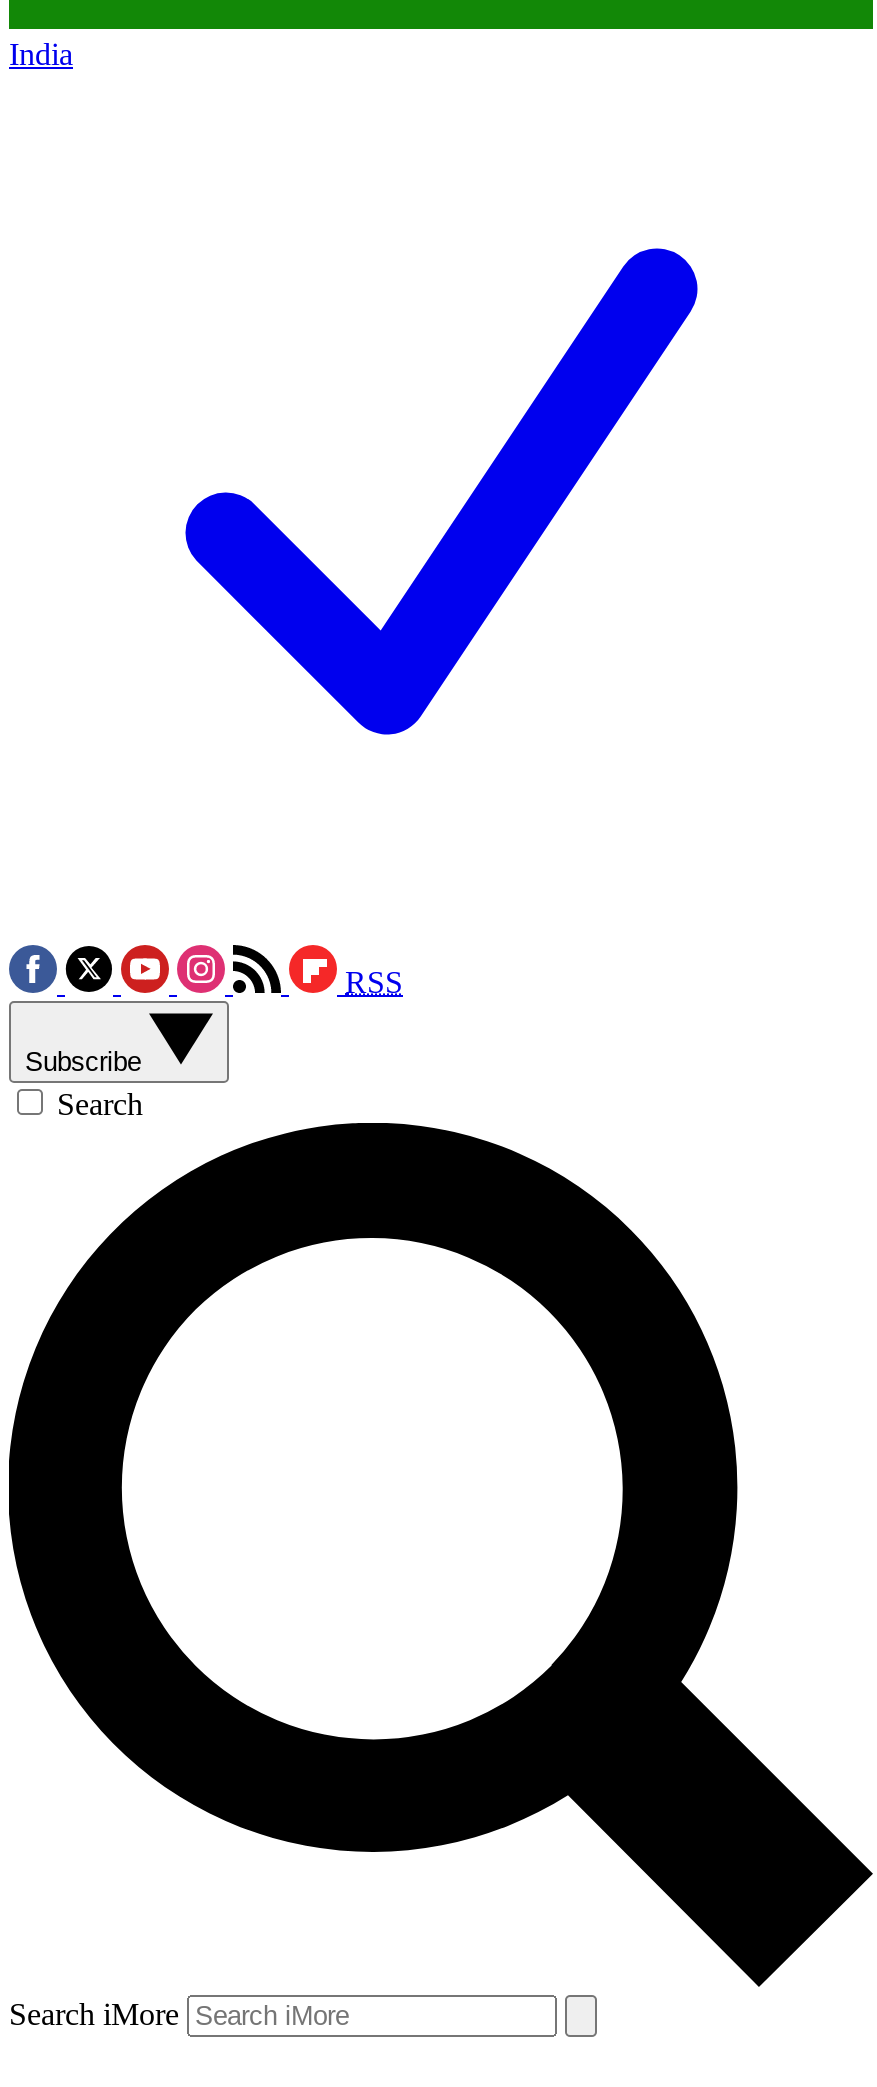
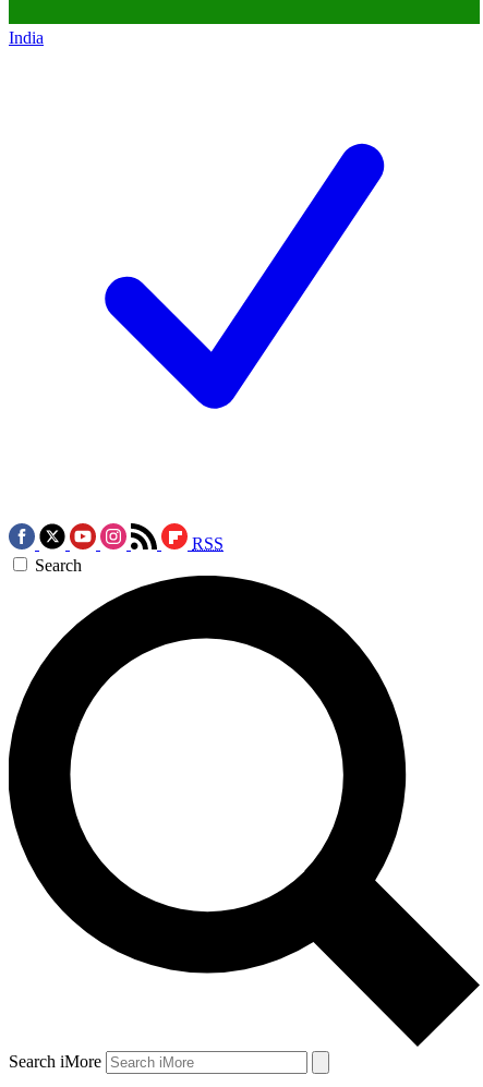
- Subscribe
